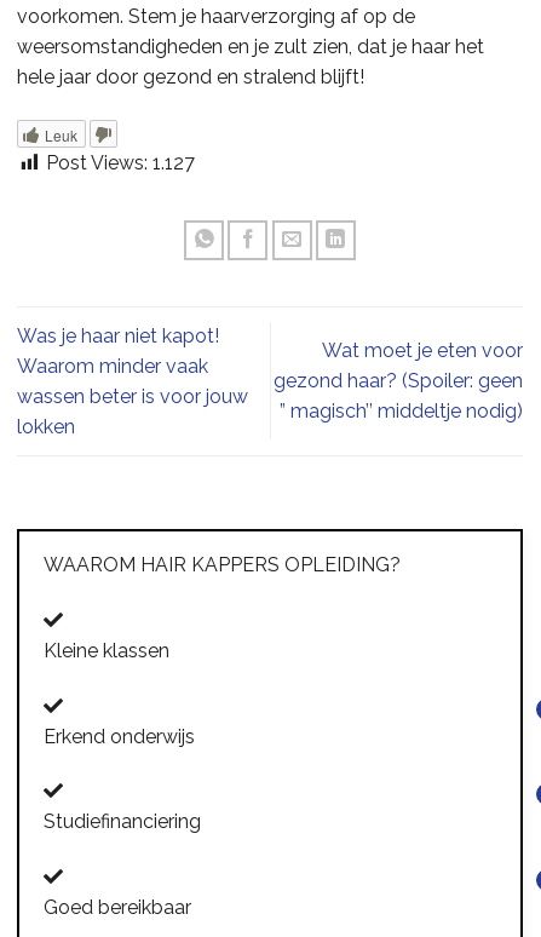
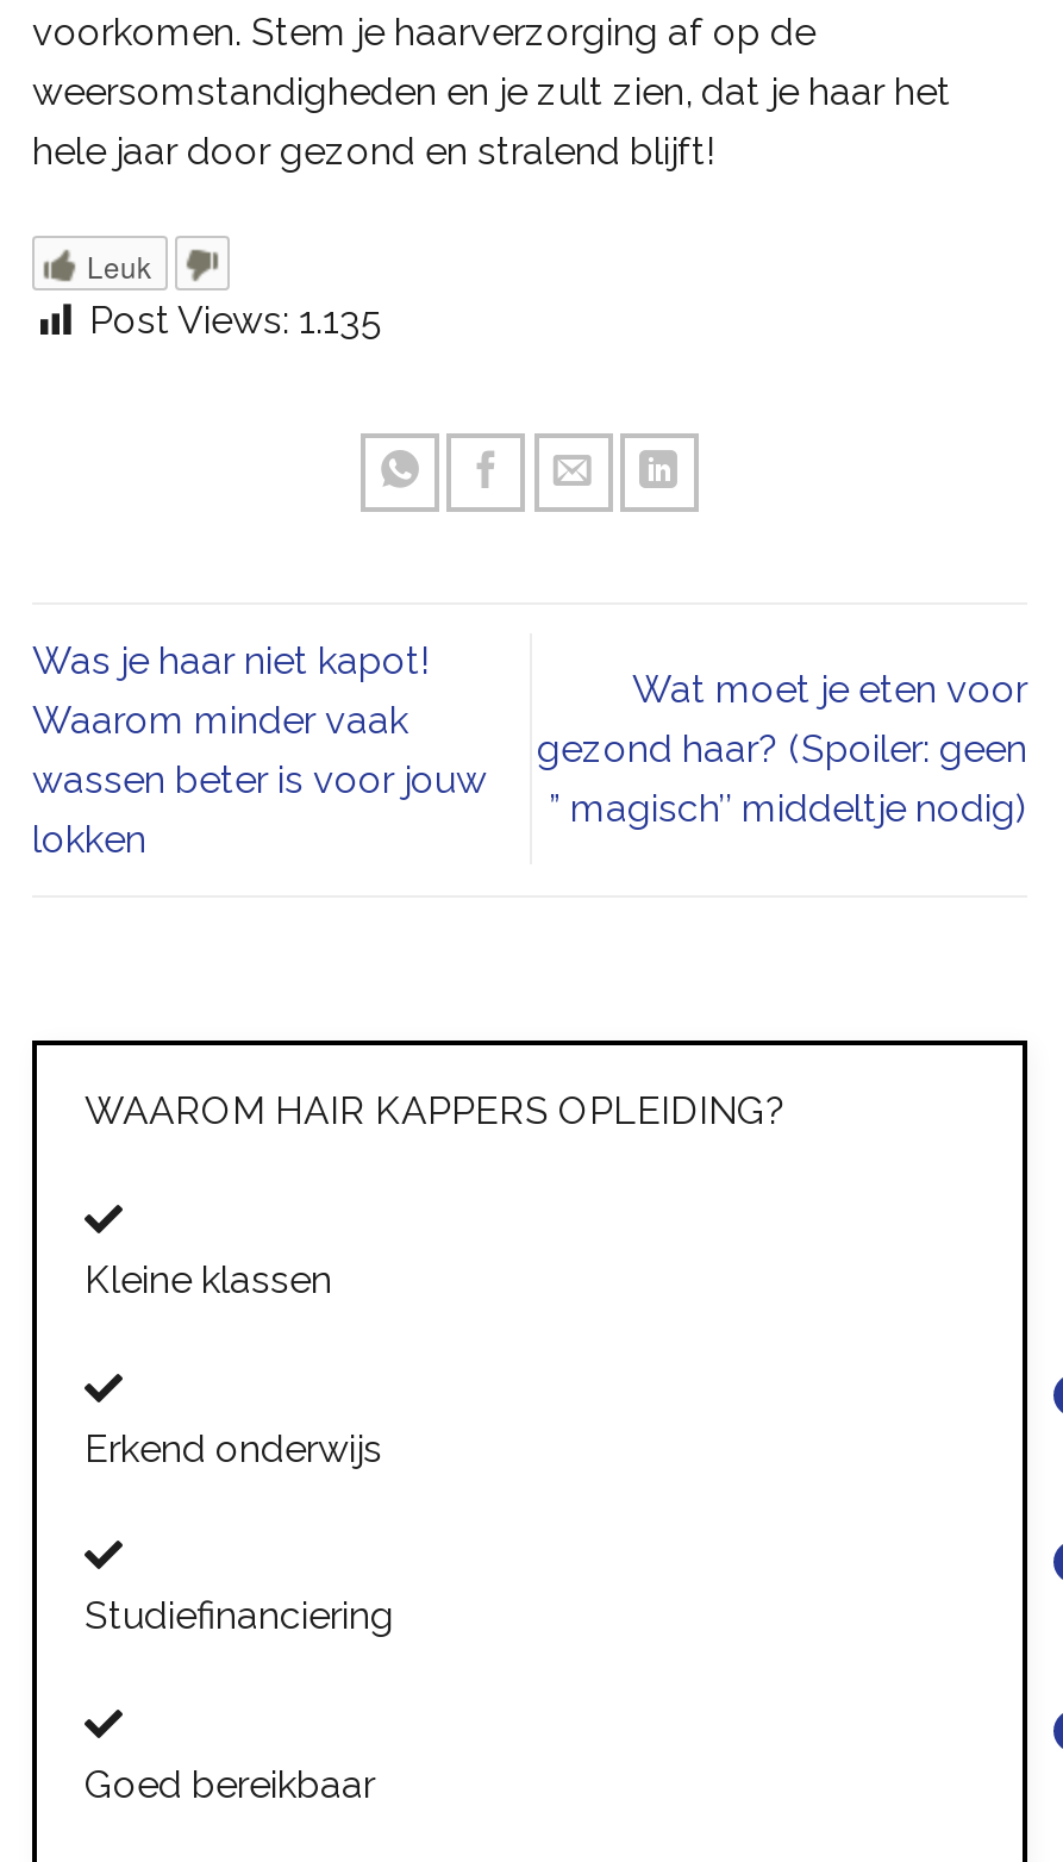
- Post Views: 1.127
+ Post Views: 1.135
